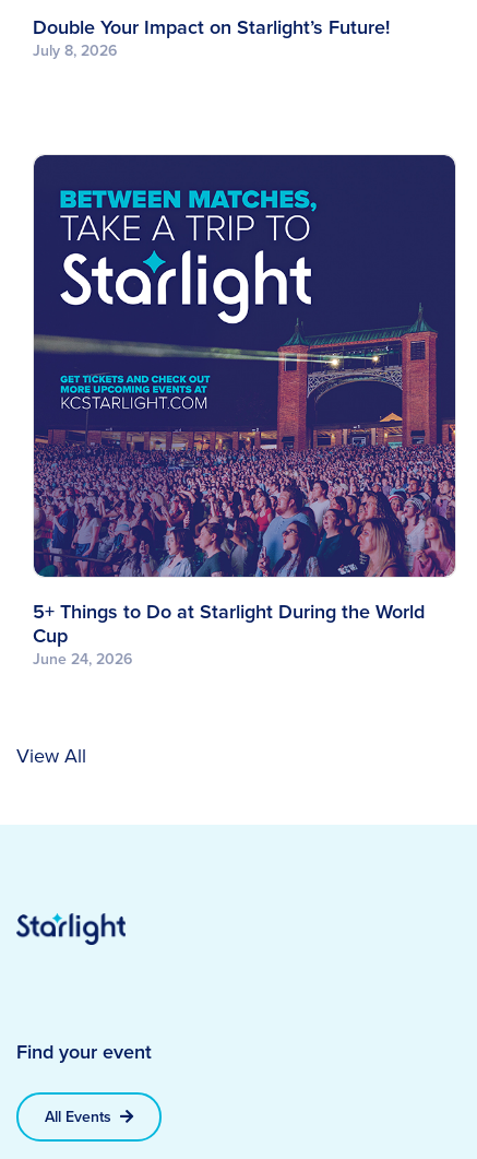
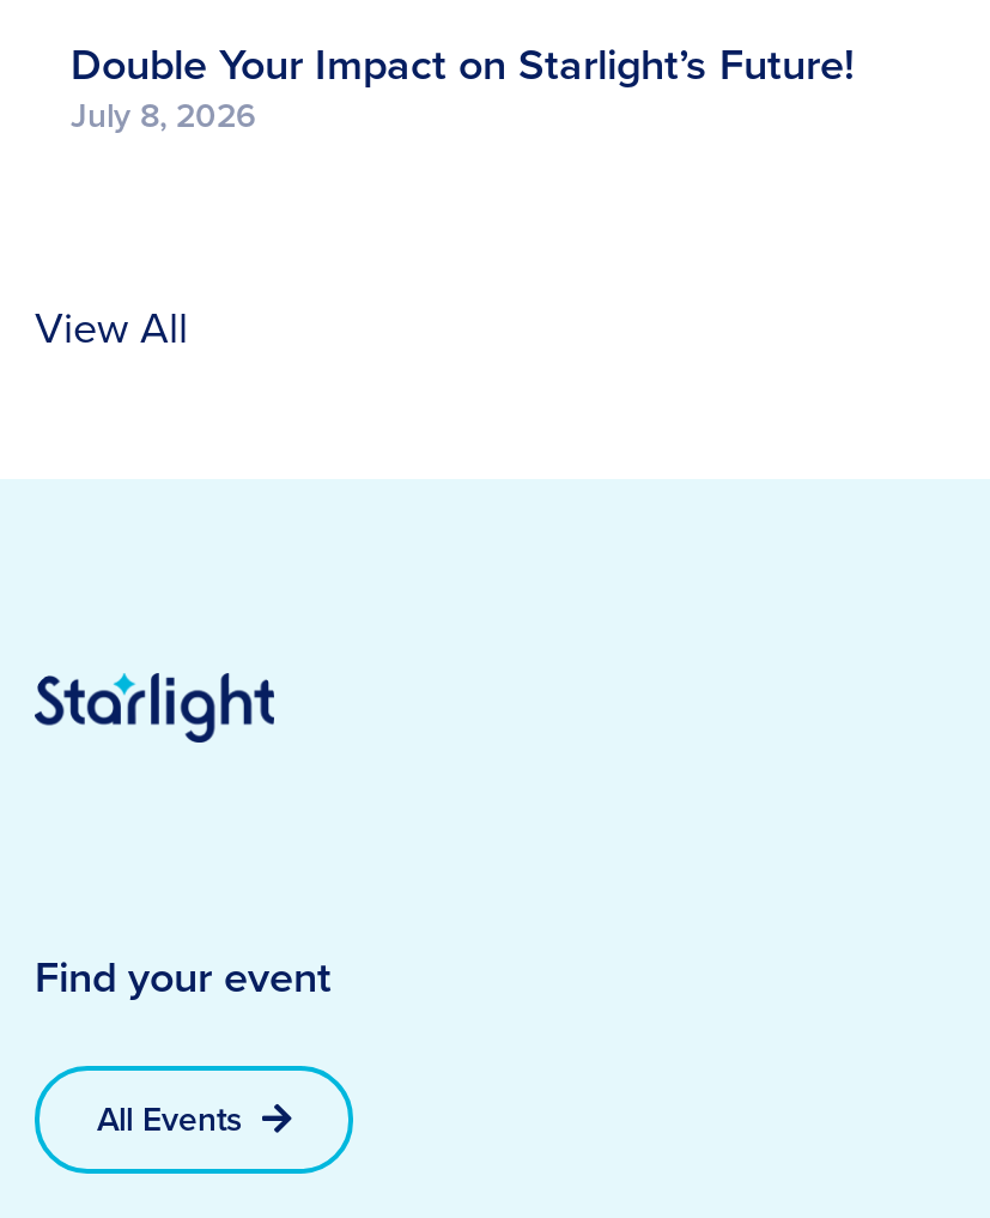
- [image]
- 5+ Things to Do at Starlight During the World
- Cup
- June 24, 2026
